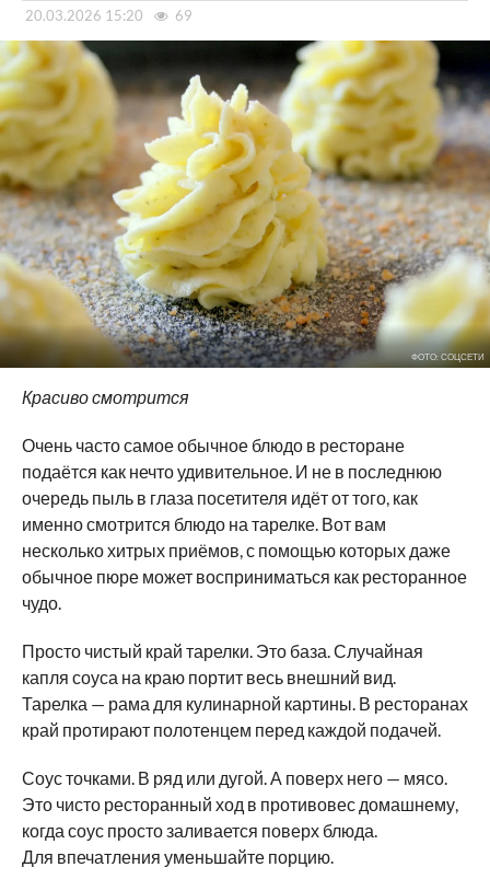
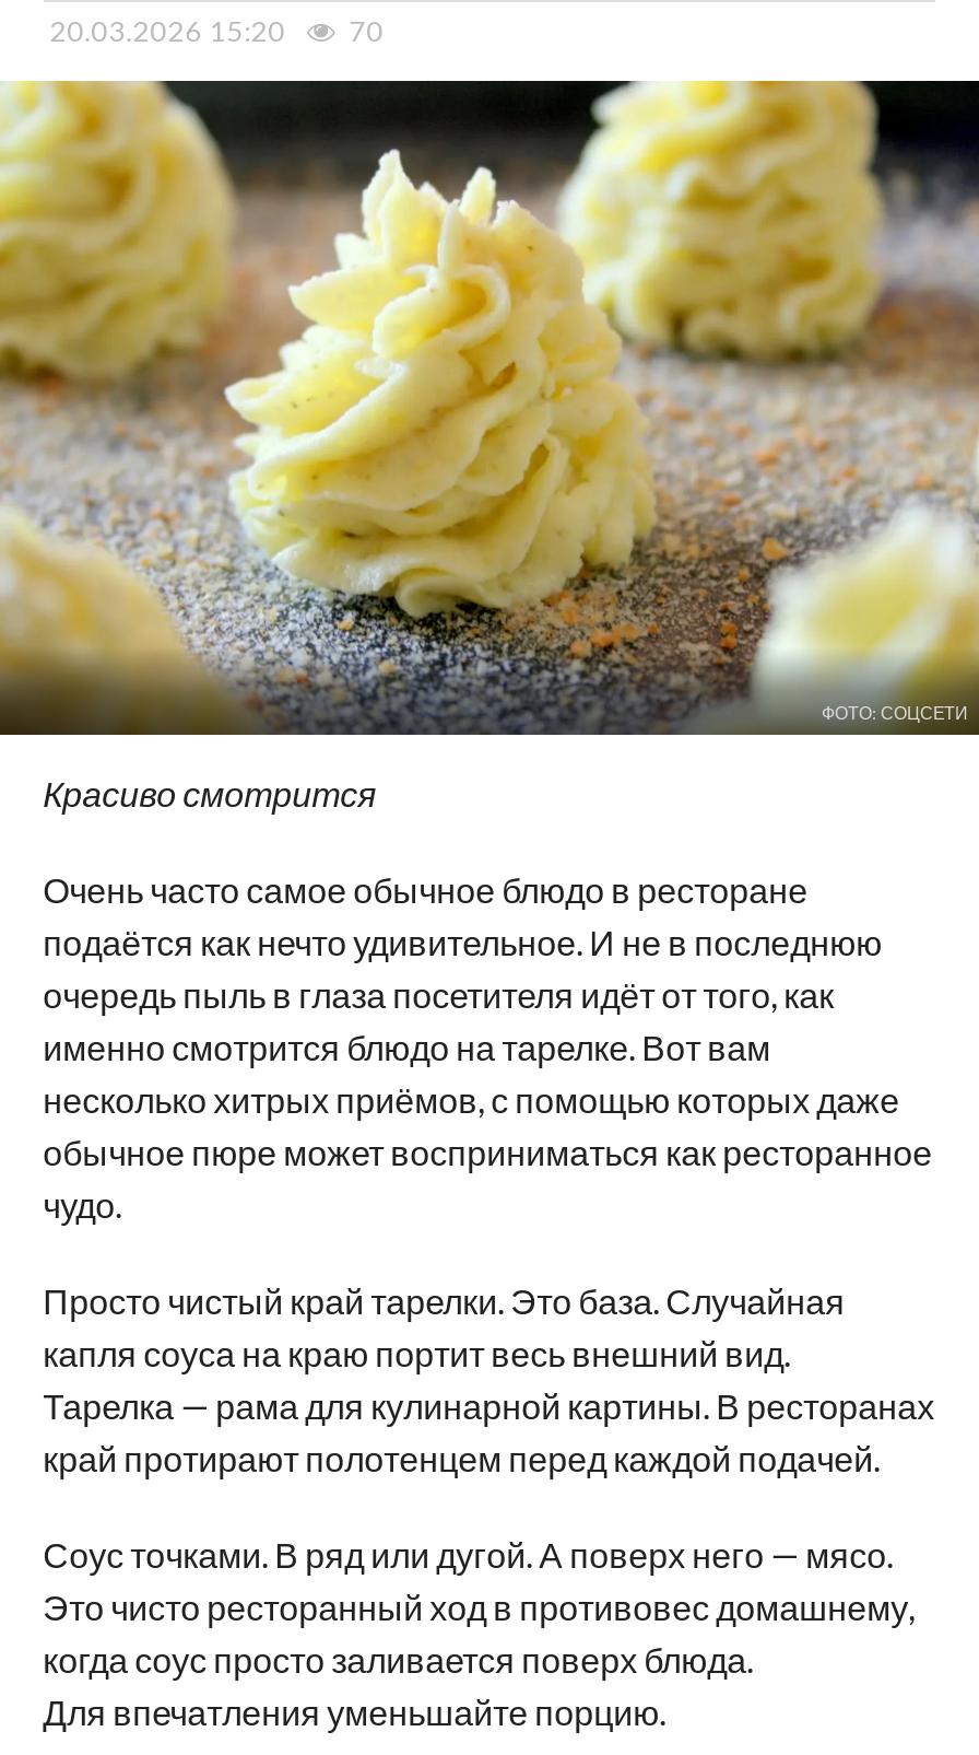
- 20.03.2026 15:20 69
+ 20.03.2026 15:20 70
